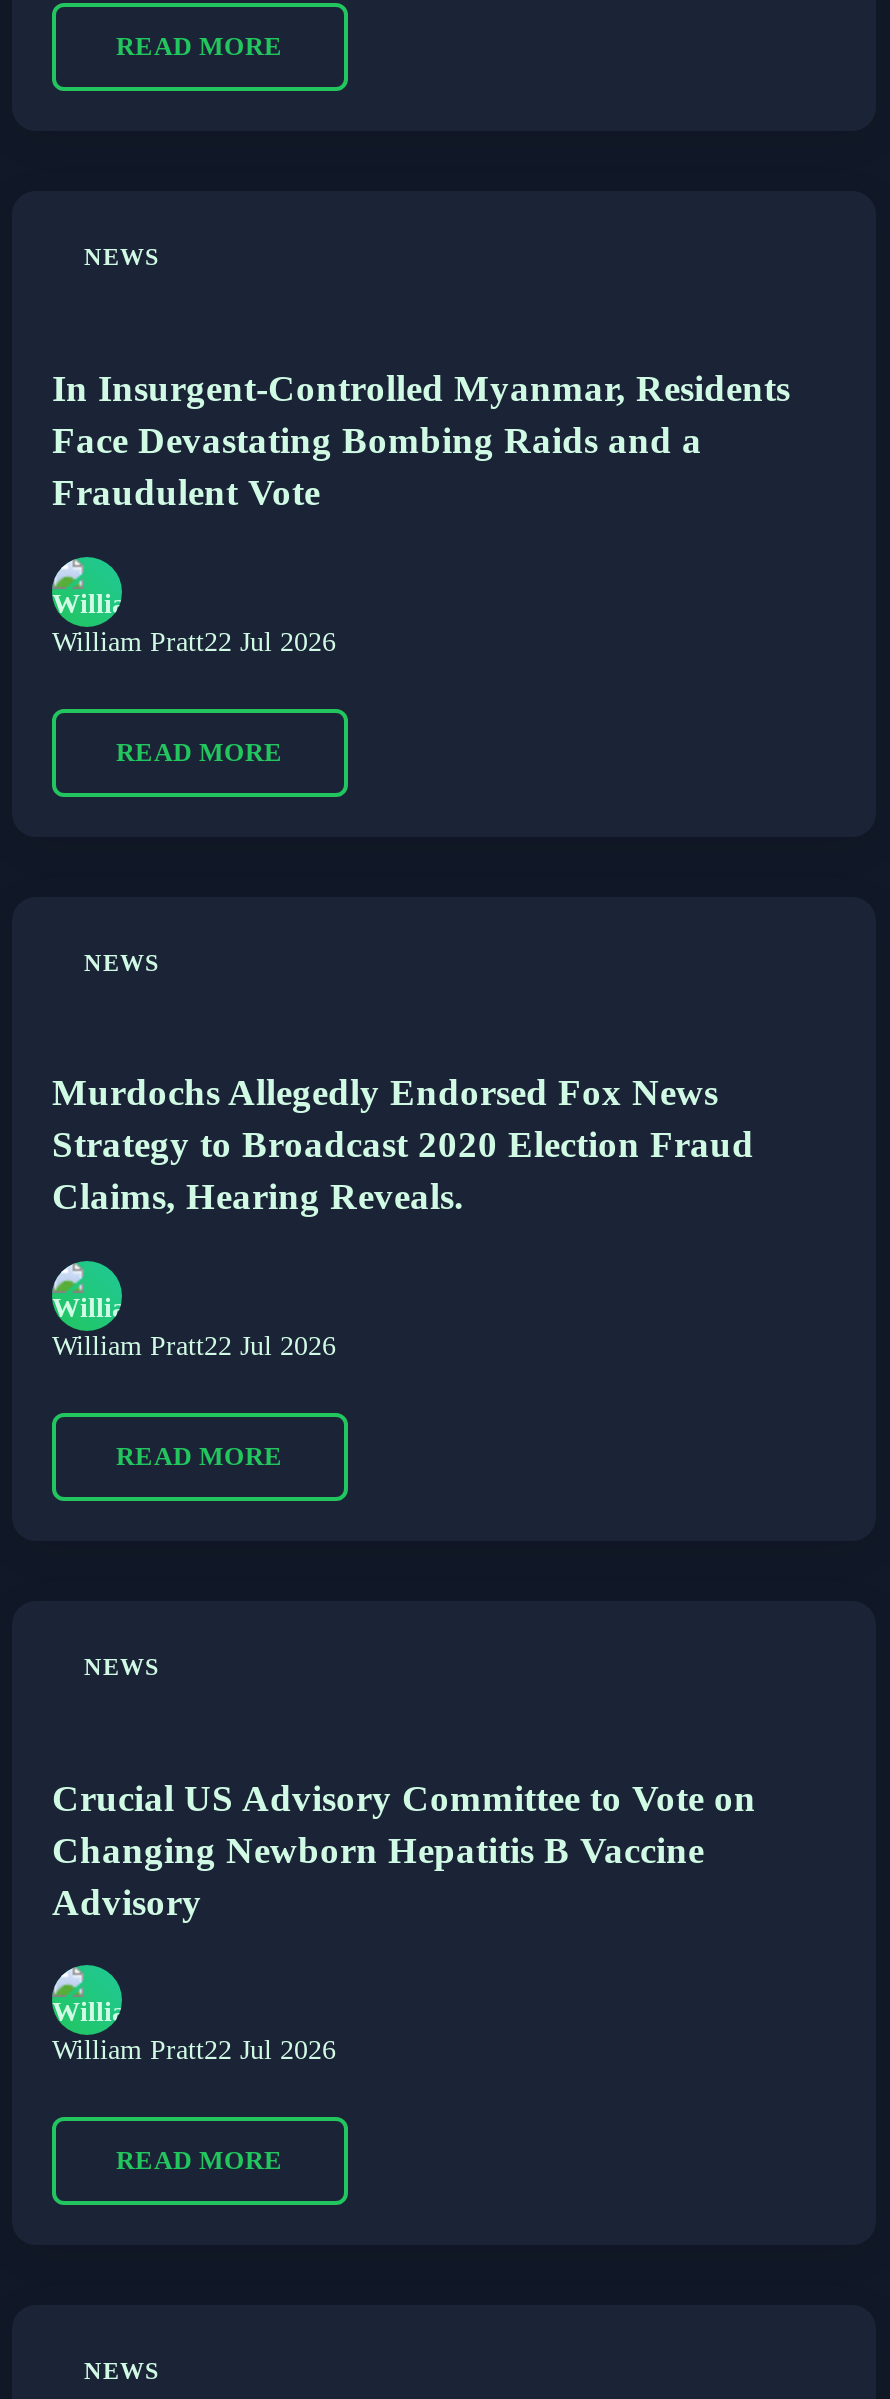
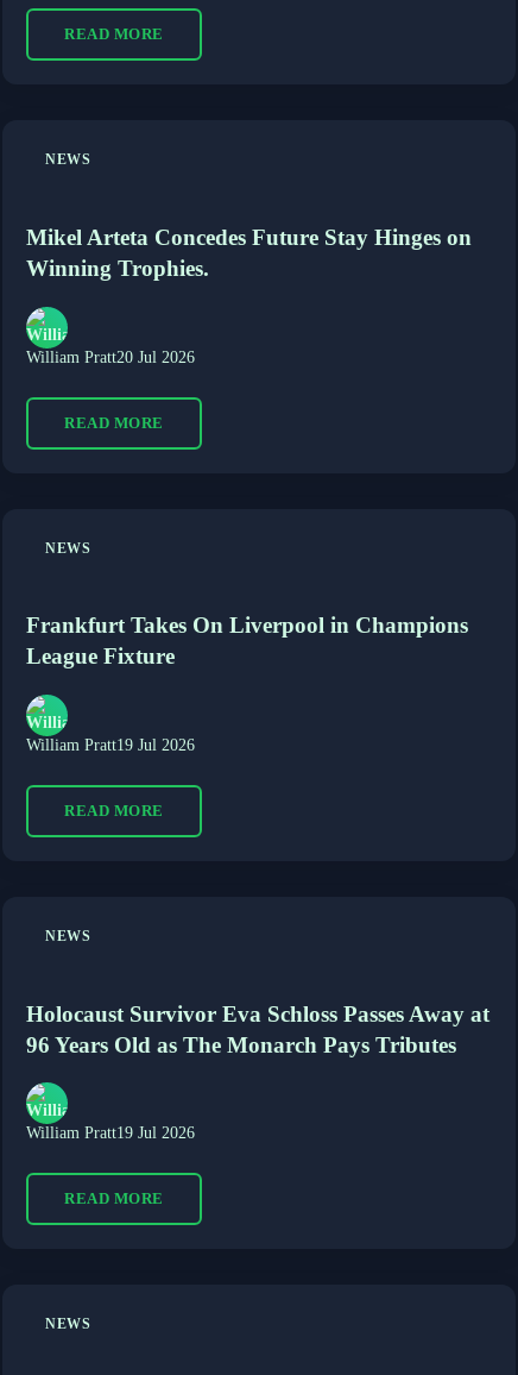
- In Insurgent-Controlled Myanmar, Residents
- Face Devastating Bombing Raids and a
- Fraudulent Vote
+ Mikel Arteta Concedes Future Stay Hinges on
+ Winning Trophies.

- William Pratt22 Jul 2026
+ William Pratt20 Jul 2026

- Murdochs Allegedly Endorsed Fox News
- Strategy to Broadcast 2020 Election Fraud
- Claims, Hearing Reveals.
+ Frankfurt Takes On Liverpool in Champions
+ League Fixture

- William Pratt22 Jul 2026
+ William Pratt19 Jul 2026

- Crucial US Advisory Committee to Vote on
- Changing Newborn Hepatitis B Vaccine
- Advisory
+ Holocaust Survivor Eva Schloss Passes Away at
+ 96 Years Old as The Monarch Pays Tributes

- William Pratt22 Jul 2026
+ William Pratt19 Jul 2026
